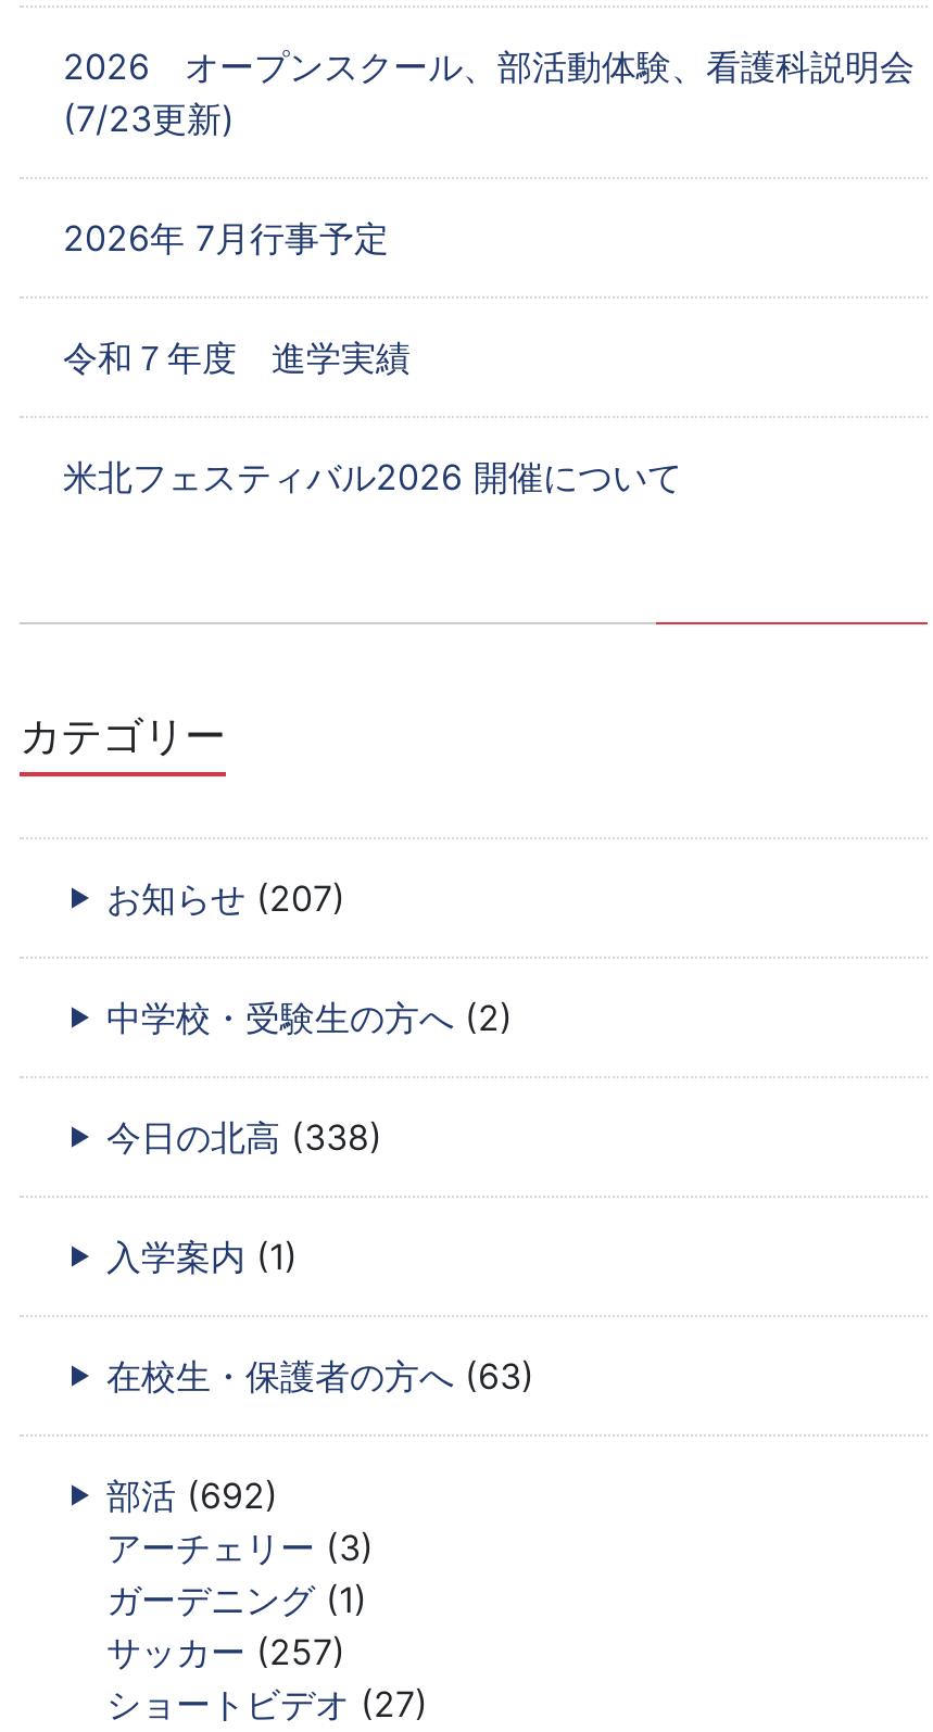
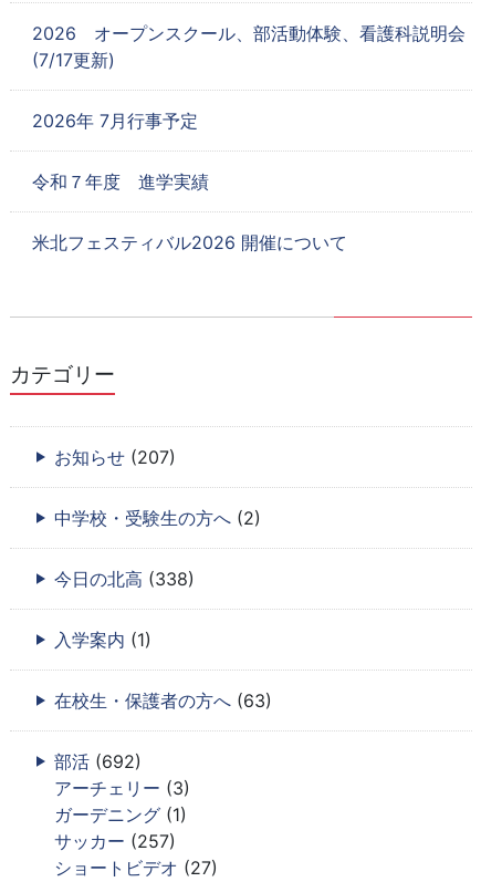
- (7/23更新)
+ (7/17更新)
